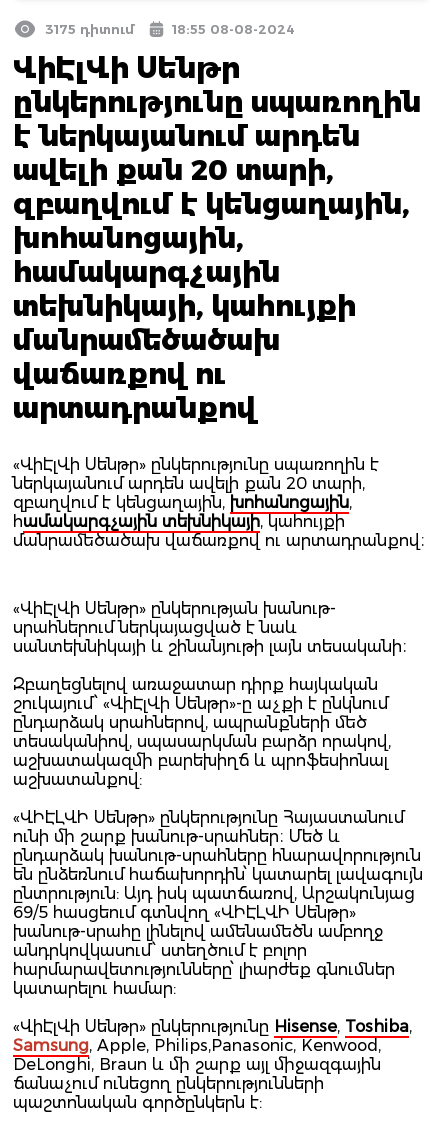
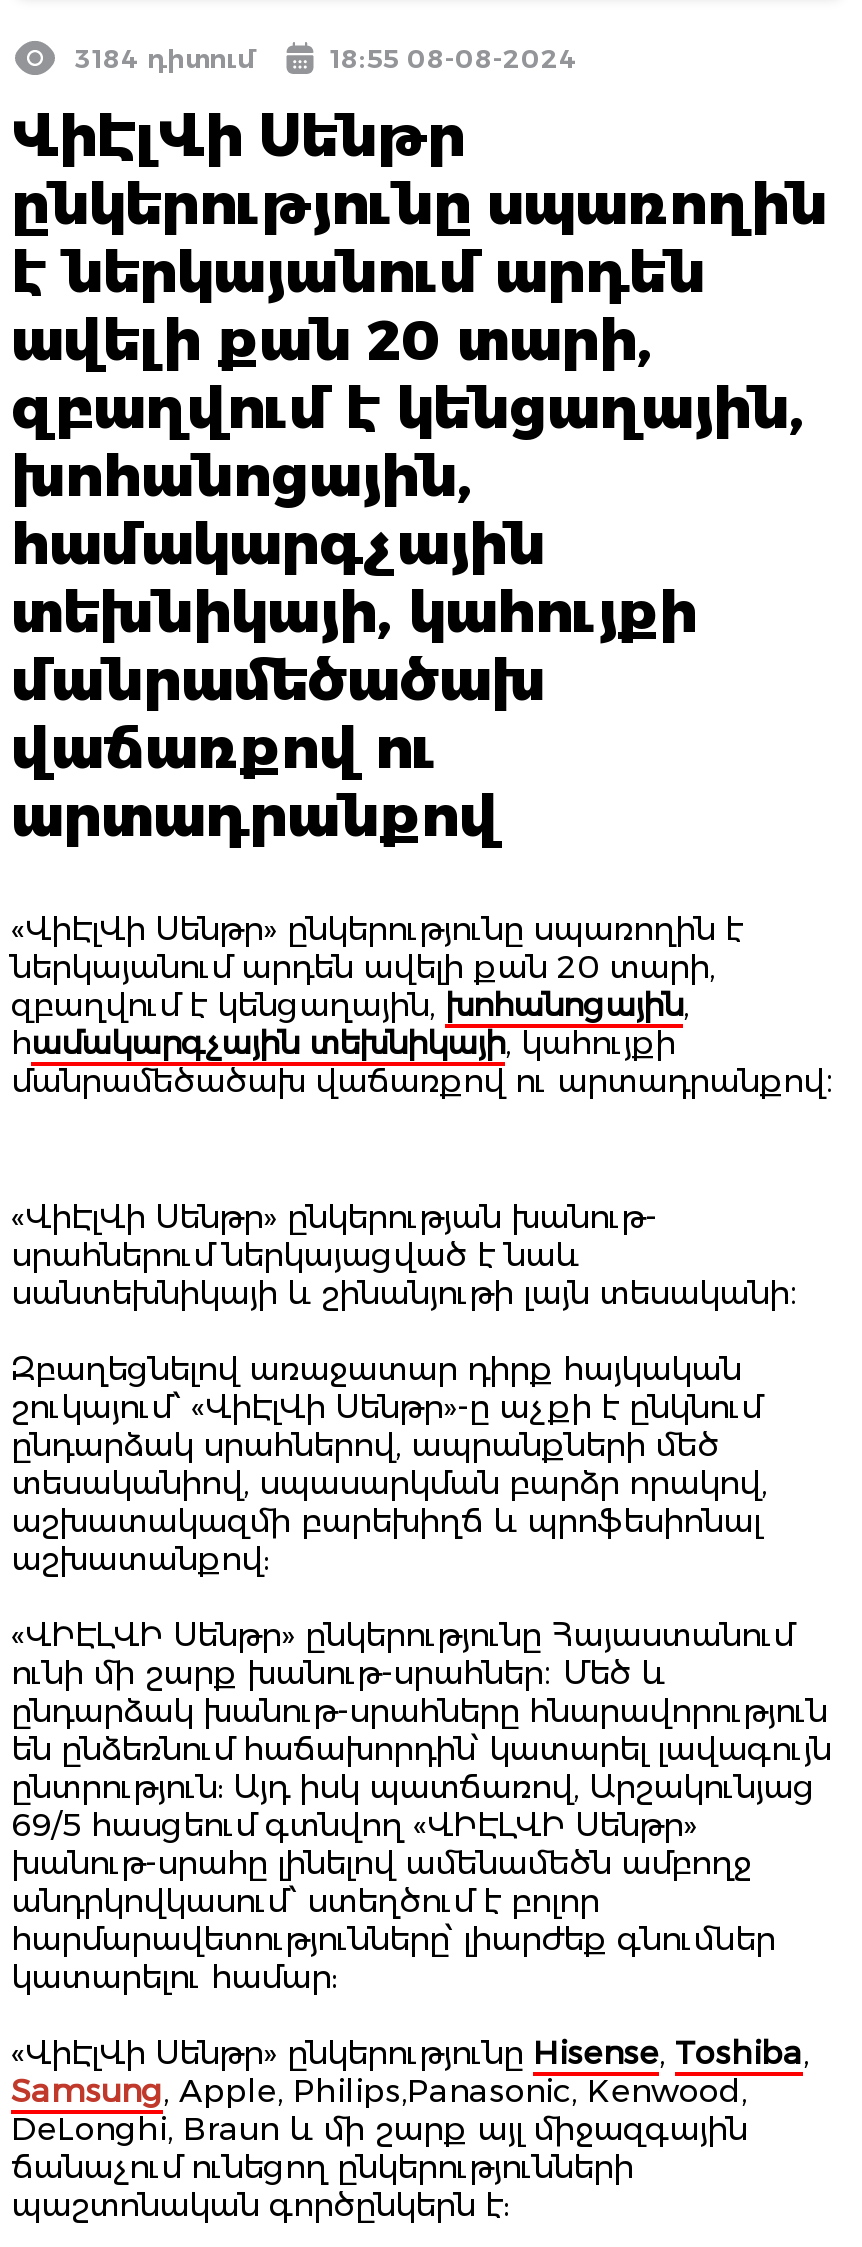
- 3175 դիտում
+ 3184 դիտում
